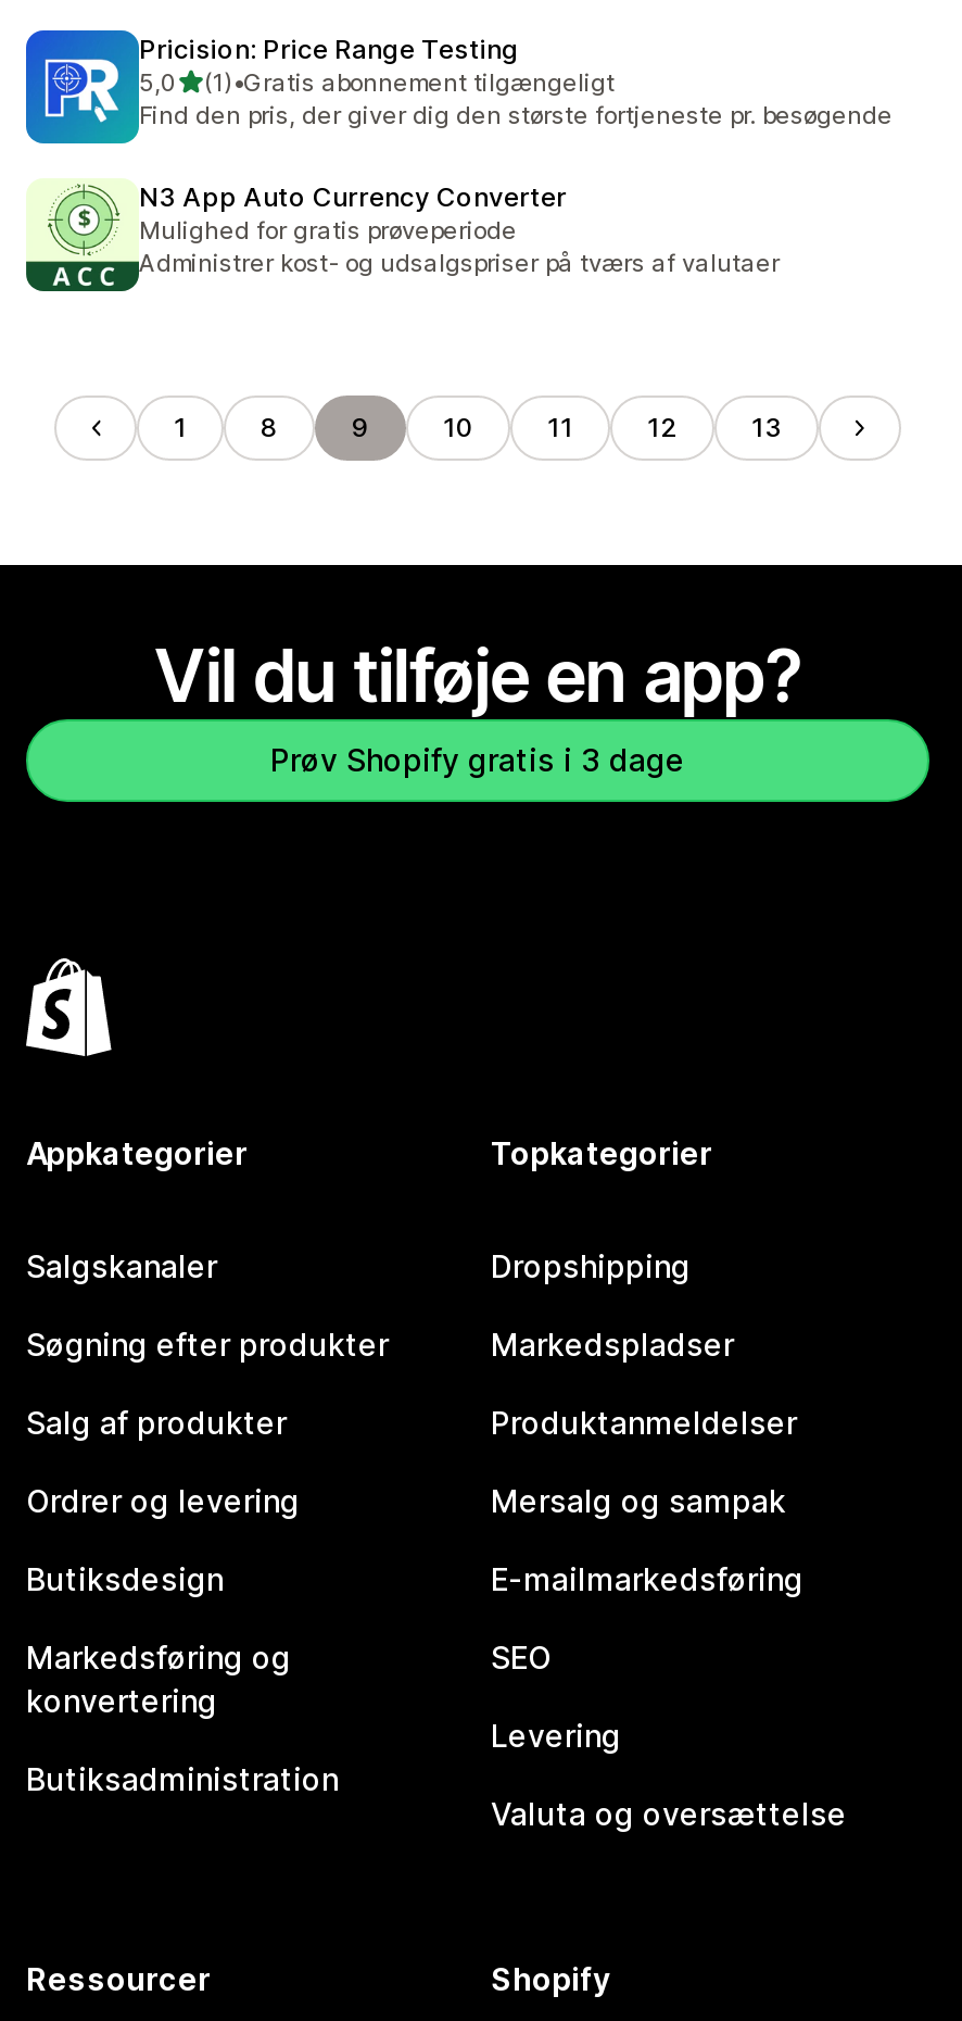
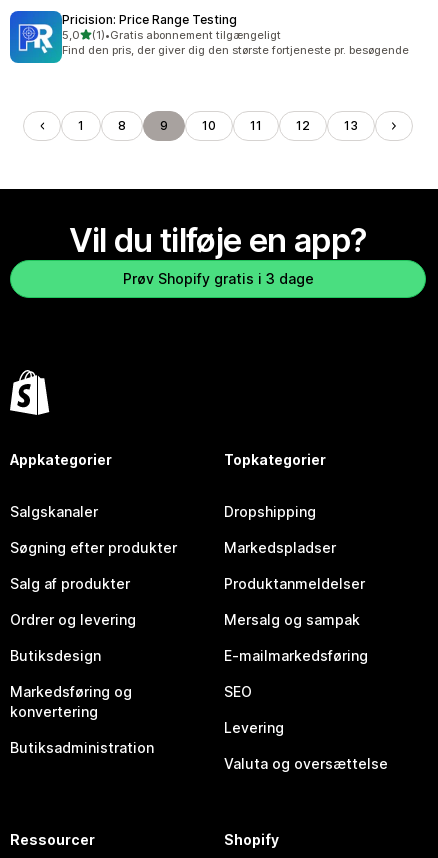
- [image]
- N3 App Auto Currency Converter
- Mulighed for gratis prøveperiode
- Administrer kost- og udsalgspriser på tværs af valutaer
